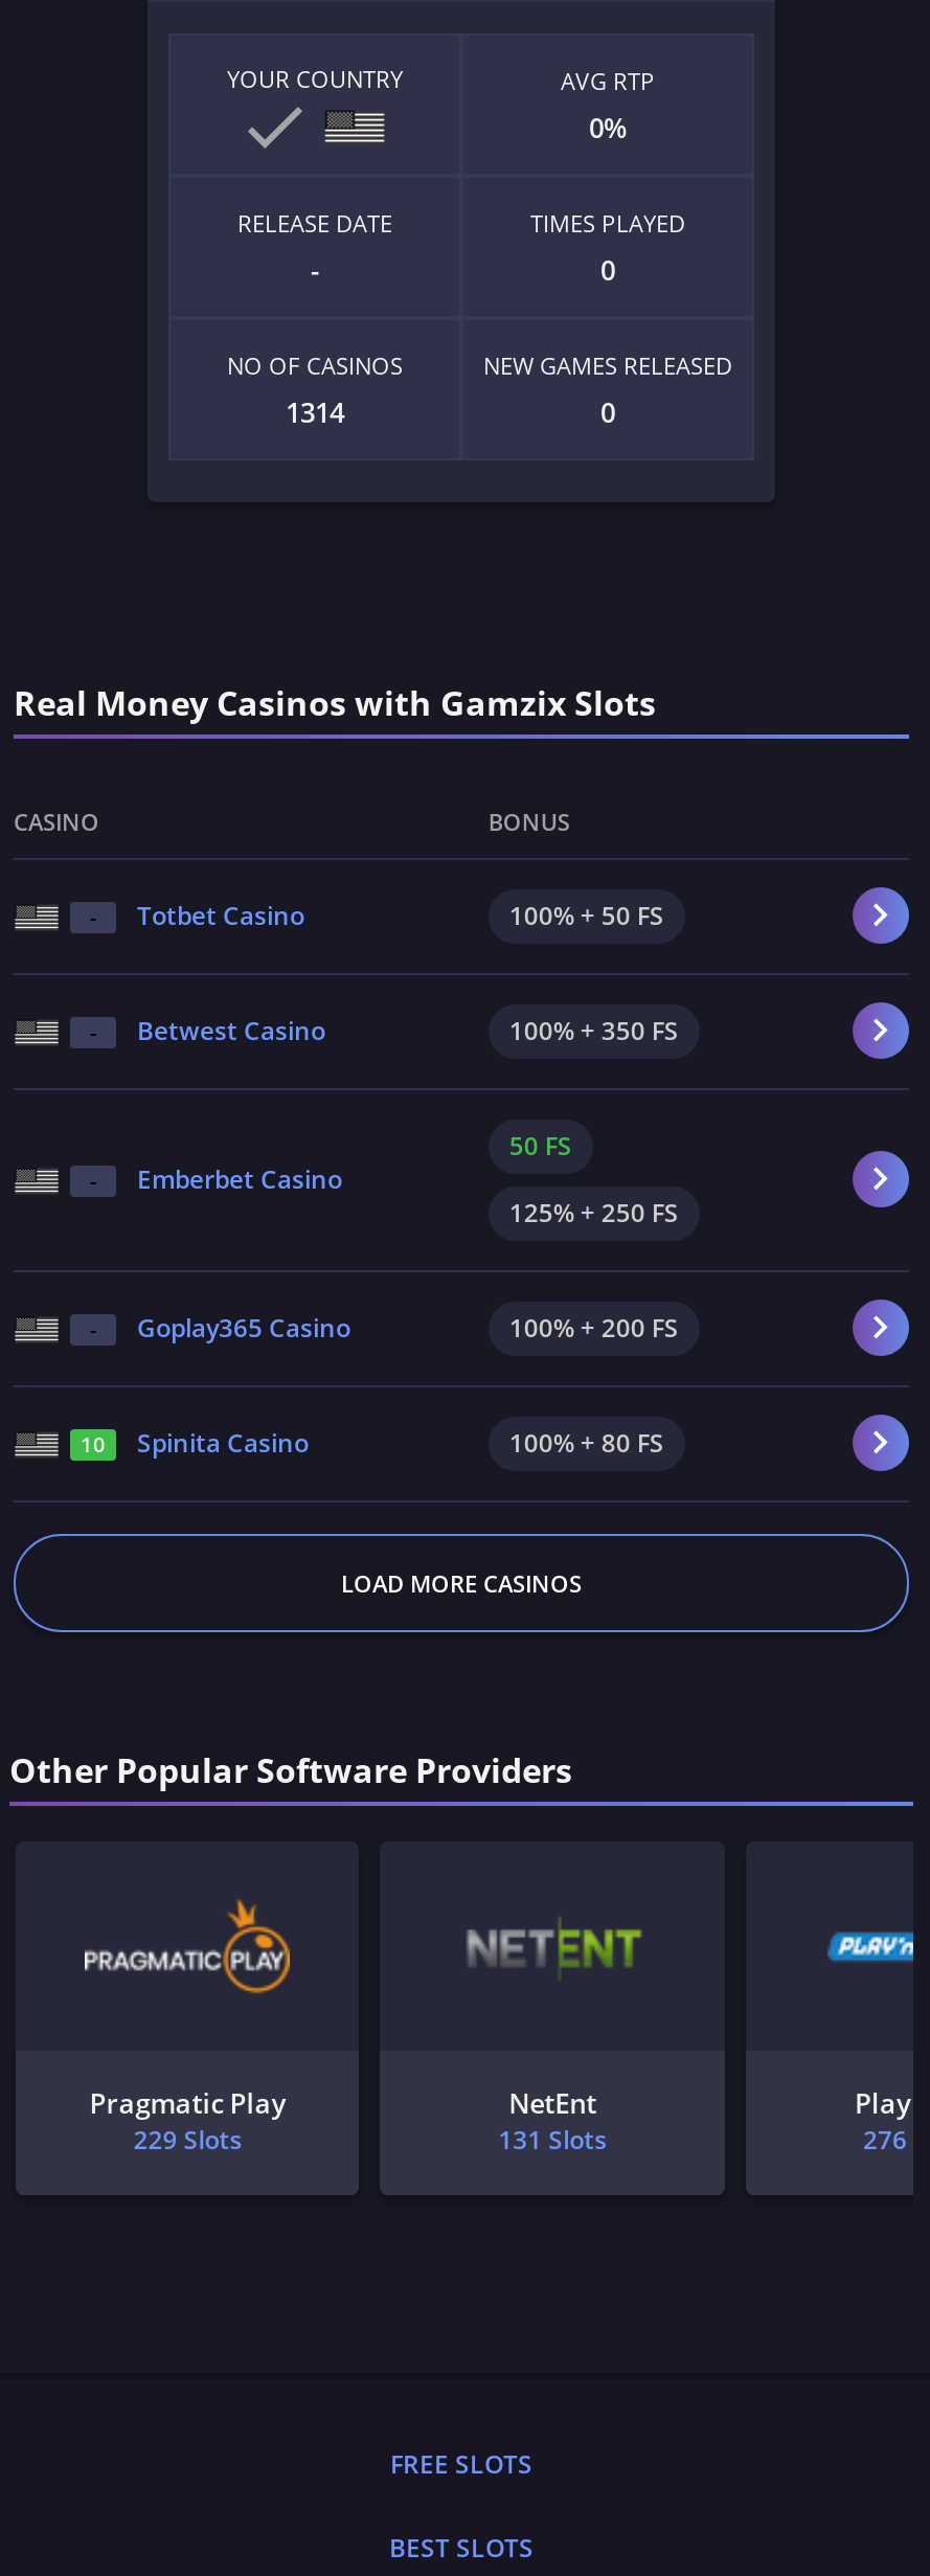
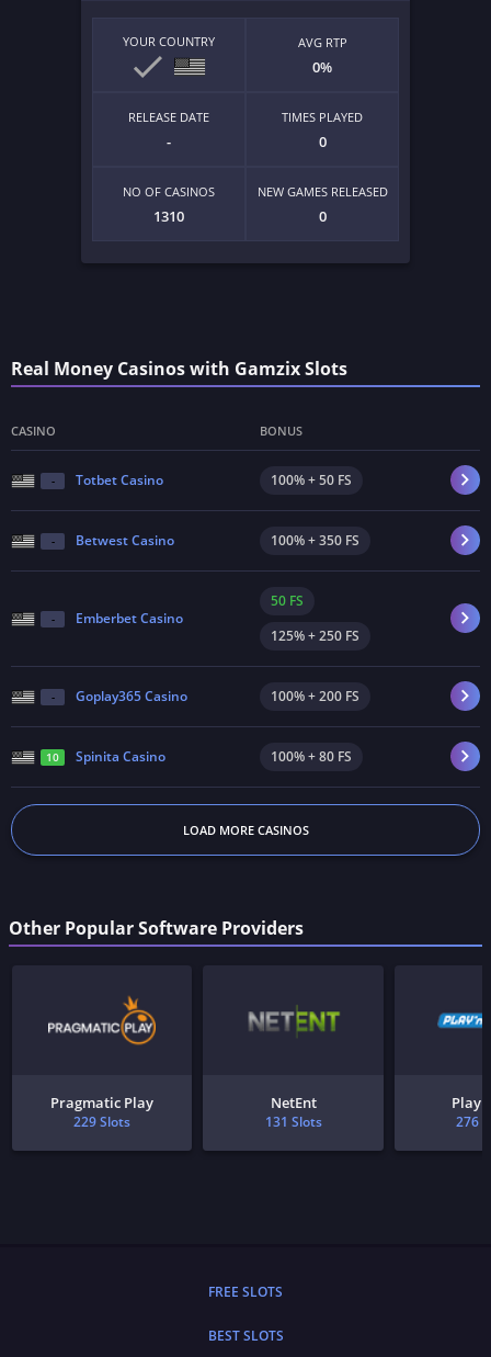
- 1314
+ 1310
